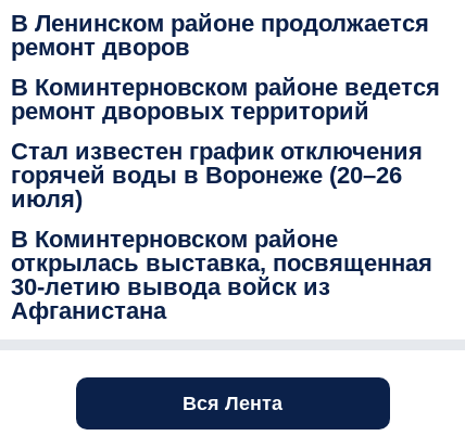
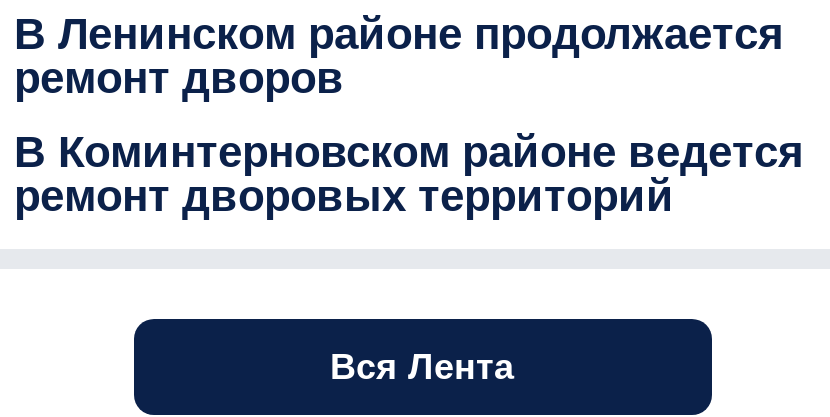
- Стал известен график отключения
- горячей воды в Воронеже (20–26
- июля)
- В Коминтерновском районе
- открылась выставка, посвященная
- 30-летию вывода войск из
- Афганистана
